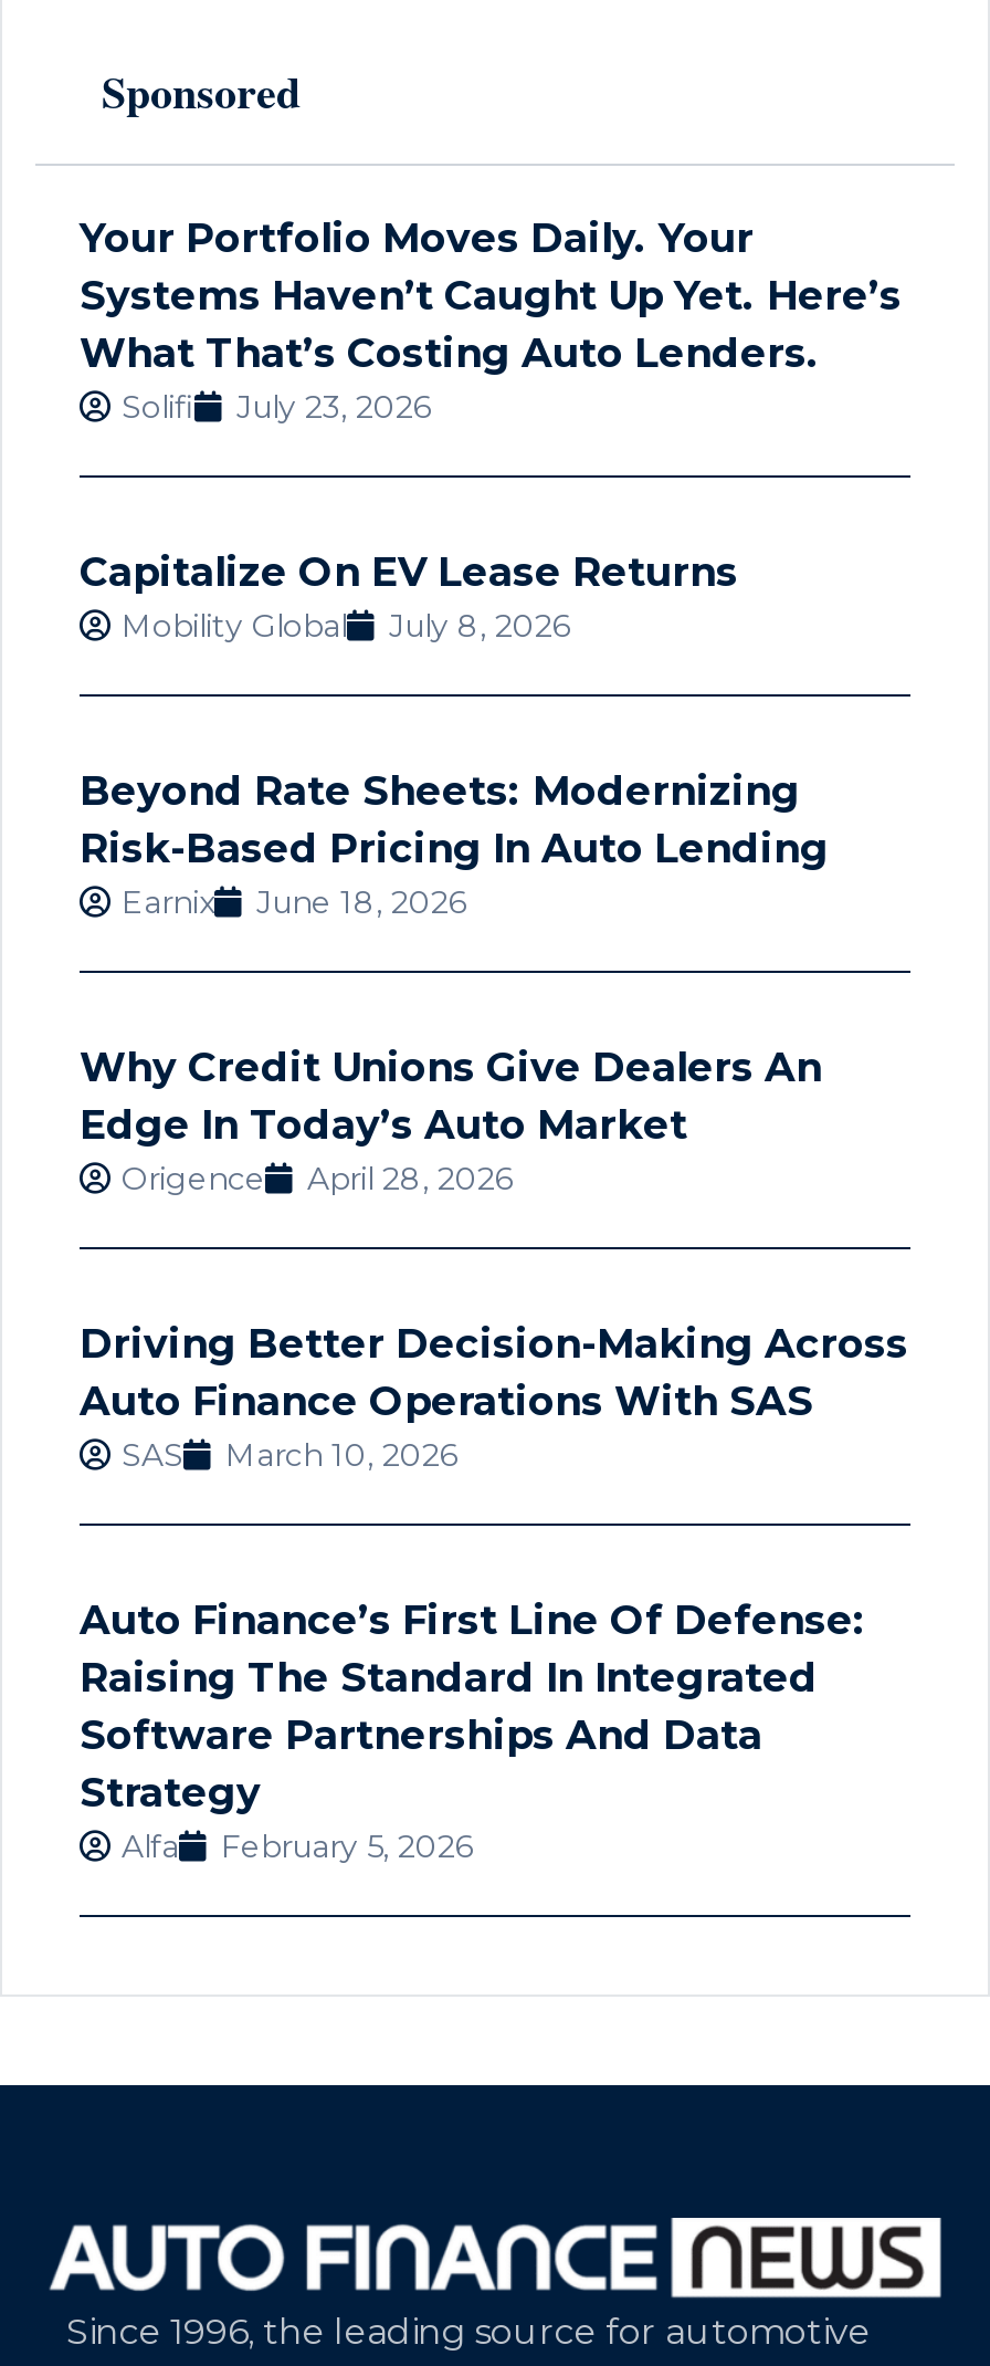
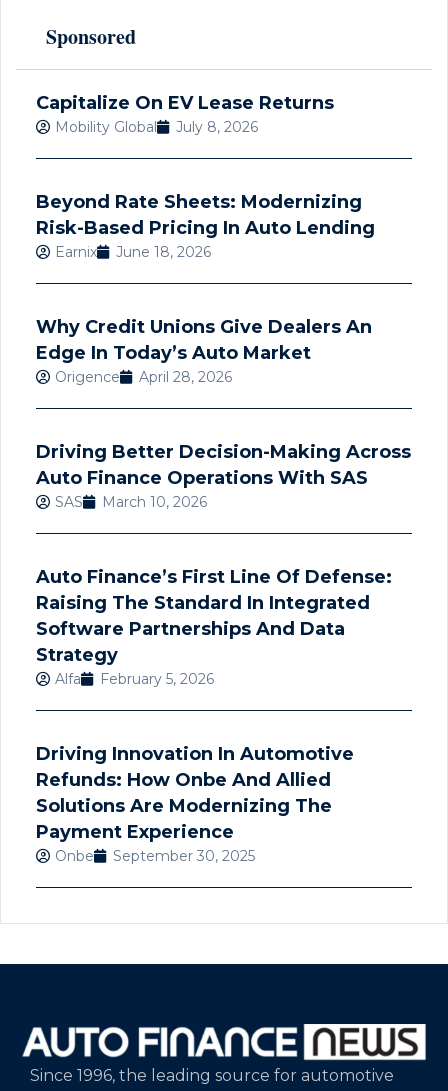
- Your Portfolio Moves Daily. Your
- Systems Haven’t Caught Up Yet. Here’s
- What That’s Costing Auto Lenders.
- Solifi
- July 23, 2026

moved up: Capitalize On EV Lease Returns | Mobility Global | July 8, 2026 | ... | Alfa | February 5, 2026

+ Driving Innovation In Automotive
+ Refunds: How Onbe And Allied
+ Solutions Are Modernizing The
+ Payment Experience
+ Onbe
+ September 30, 2025
